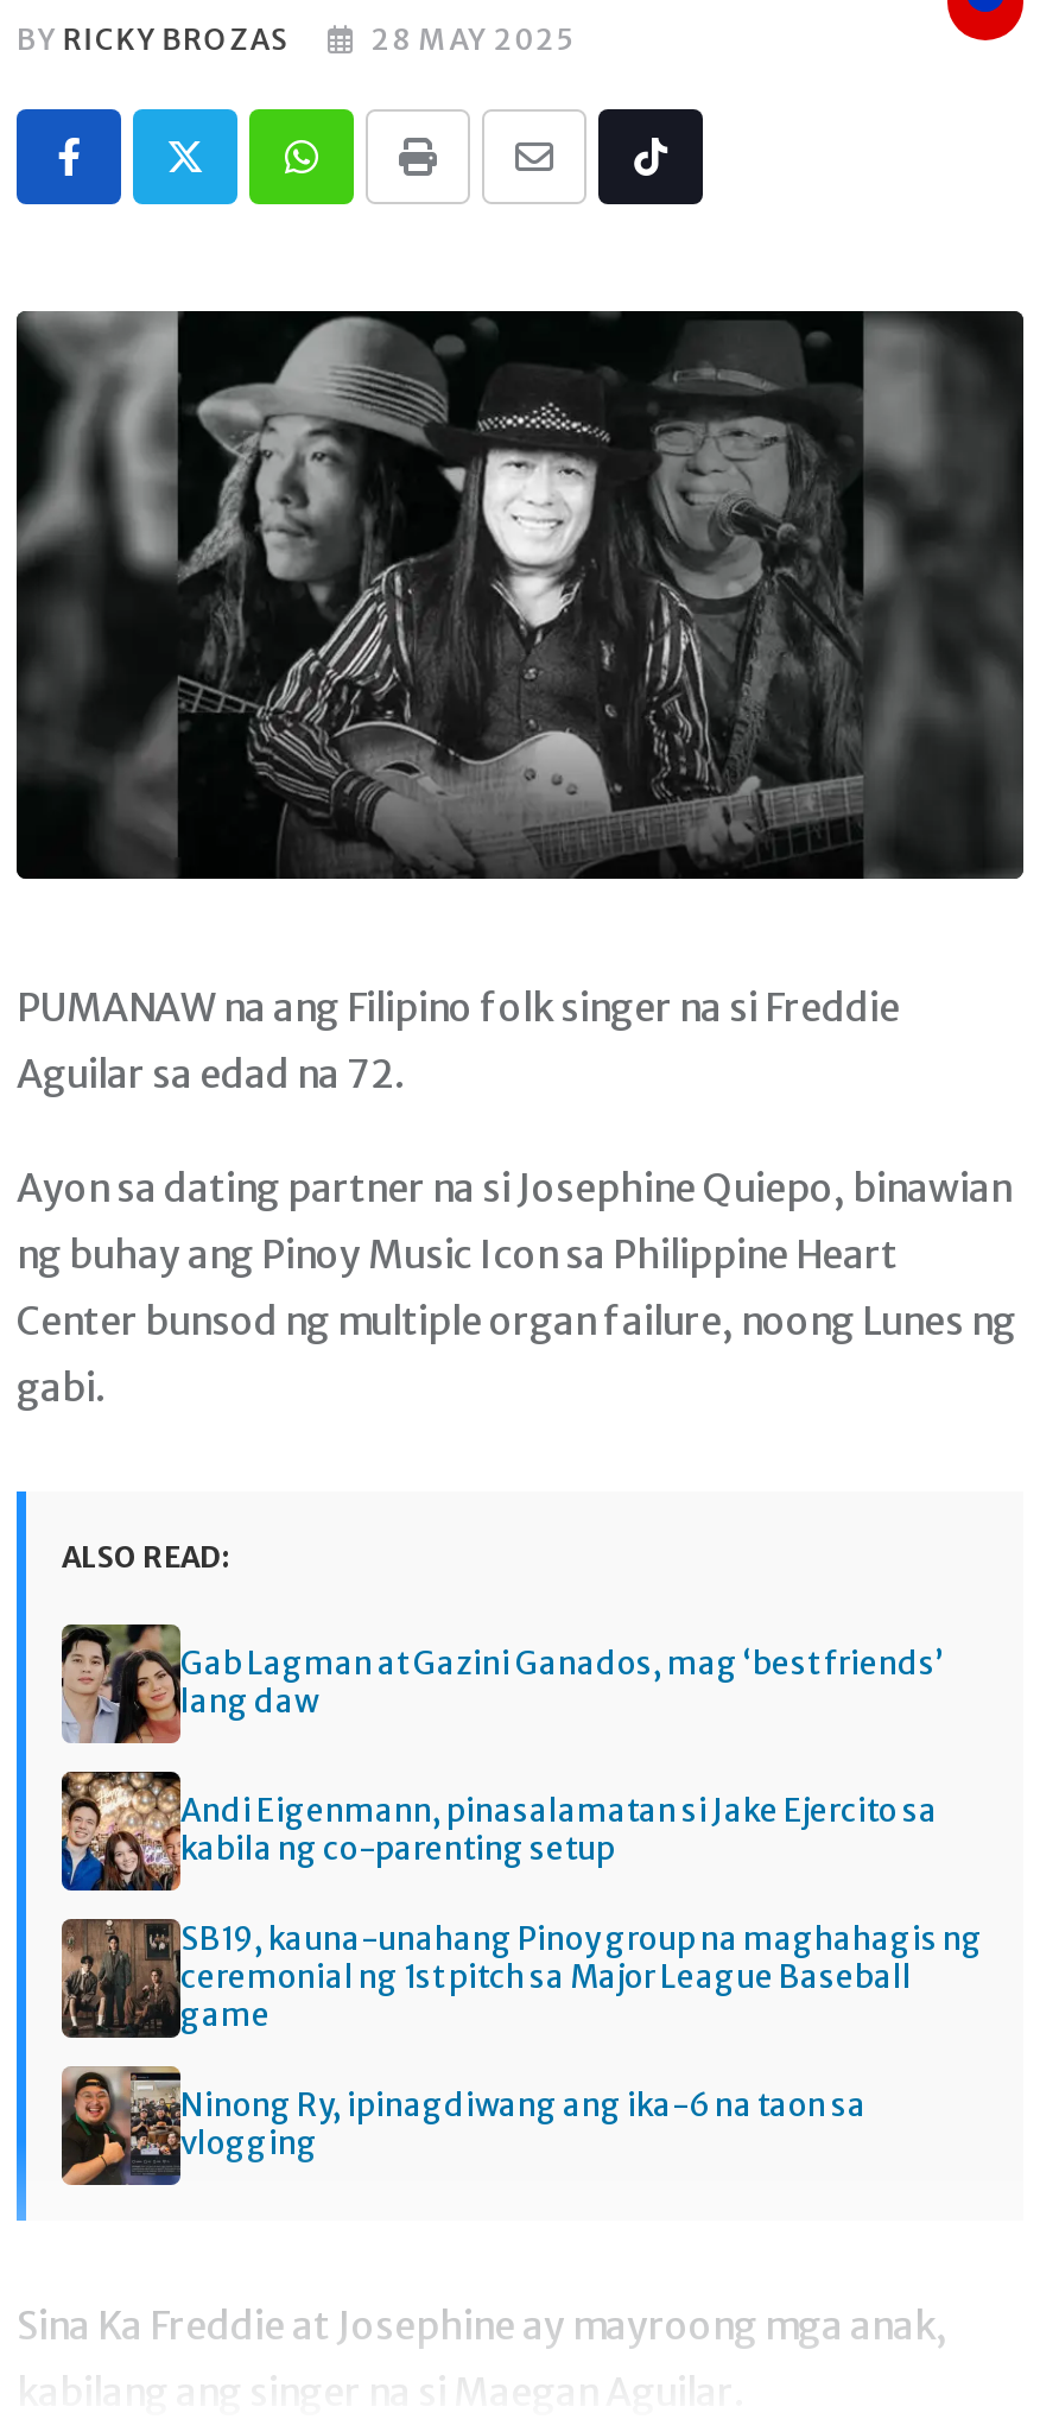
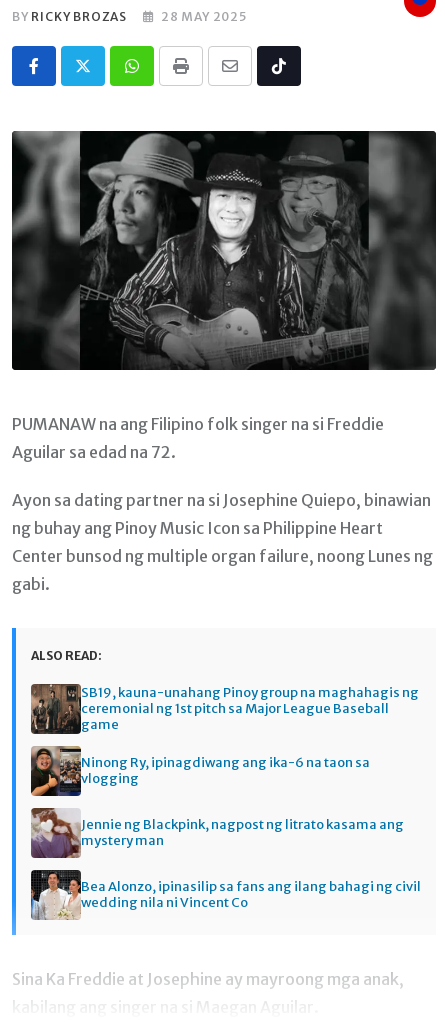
- [image]
- Gab Lagman at Gazini Ganados, mag ‘best friends’
- lang daw
- Andi Eigenmann, pinasalamatan si Jake Ejercito sa
- kabila ng co-parenting setup

- [image]

moved up: [image] | SB19, kauna-unahang Pinoy group na maghahagis ng | ceremonial ng 1st pitch sa Major League Baseball | game | Ninong Ry, ipinagdiwang ang ika-6 na taon sa | vlogging

+ [image]

+ [image]
+ Jennie ng Blackpink, nagpost ng litrato kasama ang
+ mystery man
+ Bea Alonzo, ipinasilip sa fans ang ilang bahagi ng civil
+ wedding nila ni Vincent Co
